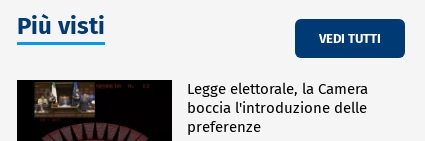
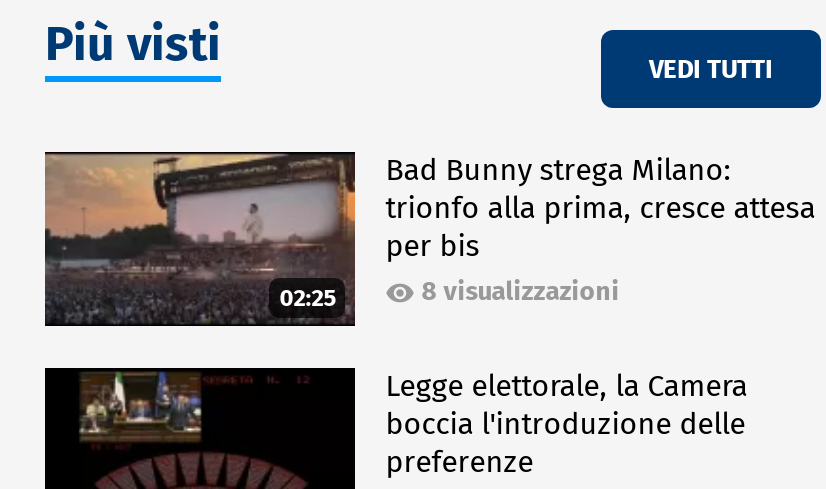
+ [image]
+ 02:25

+ Bad Bunny strega Milano:
+ trionfo alla prima, cresce attesa
+ per bis
+ 8 visualizzazioni
